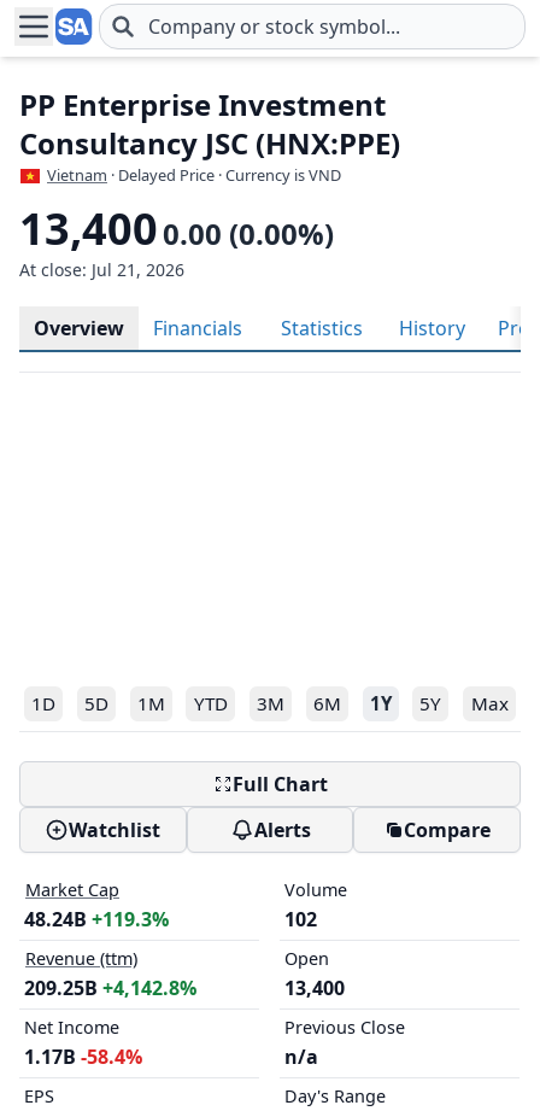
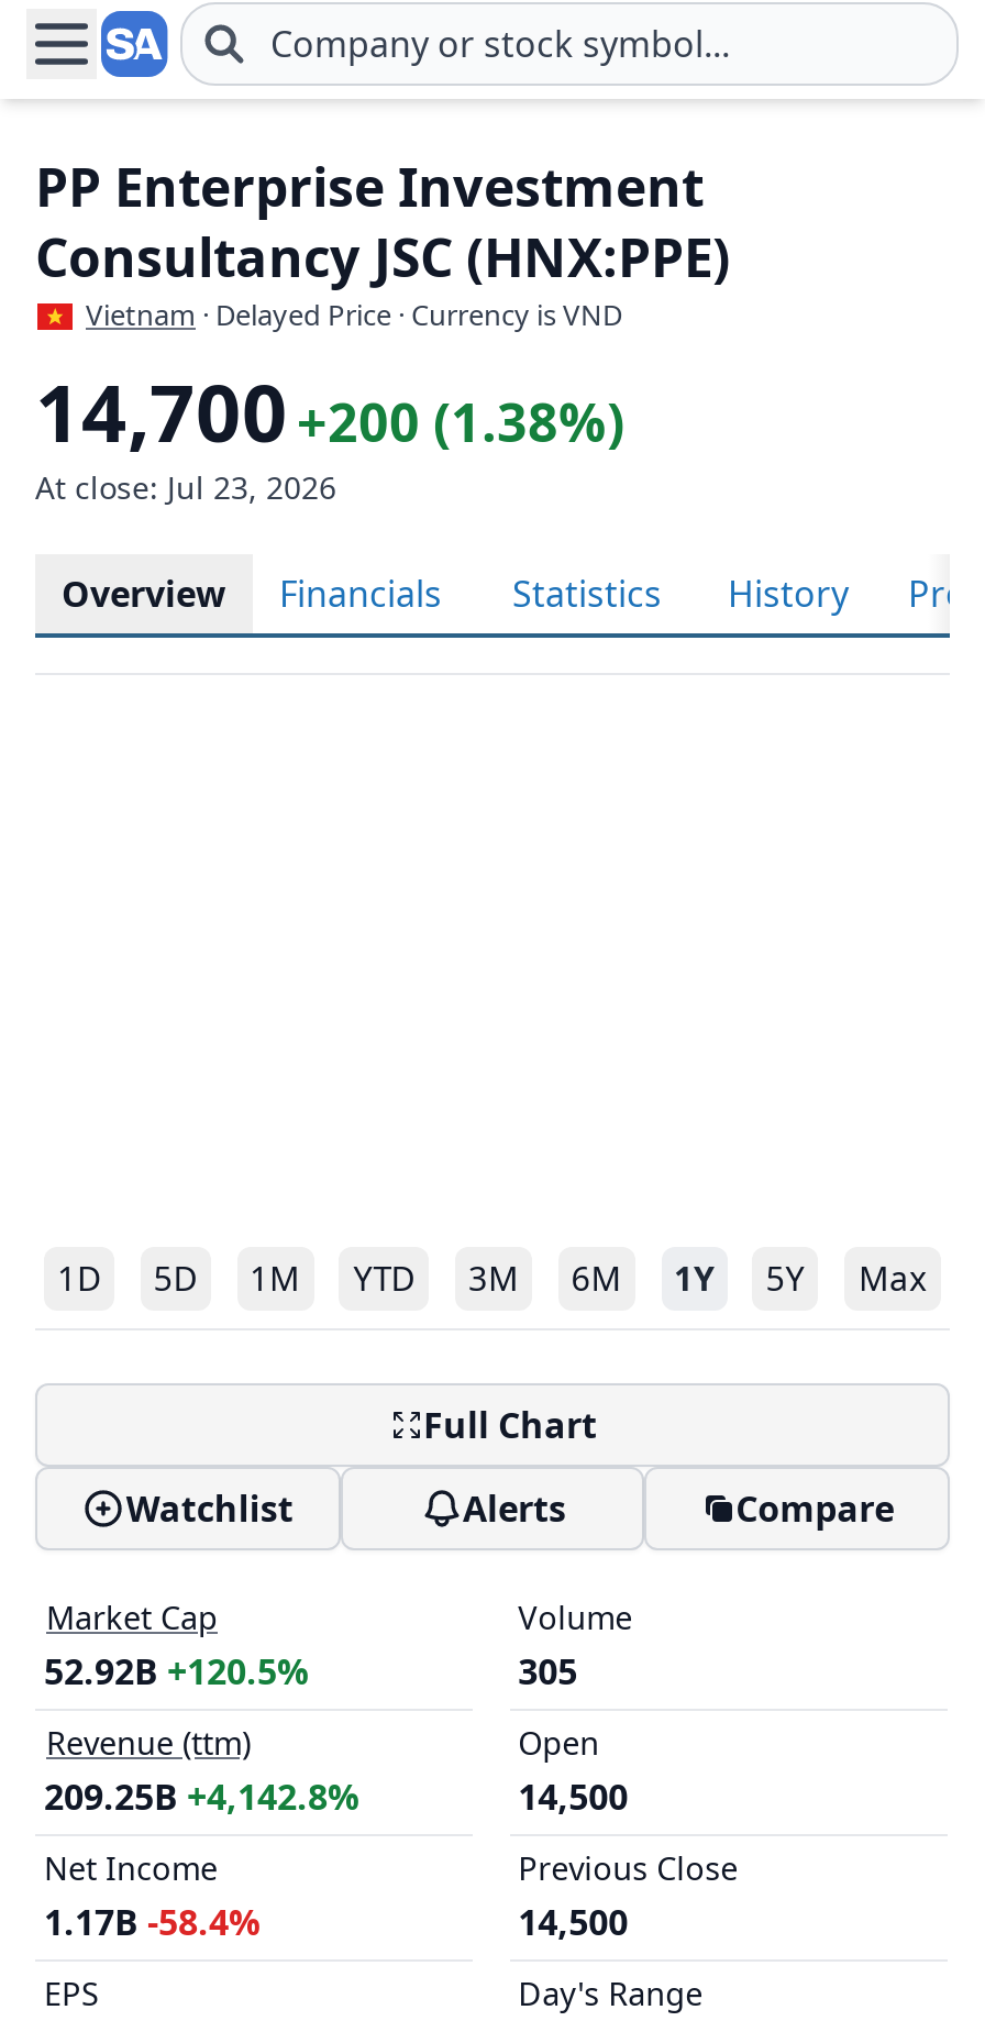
- 13,400 0.00 (0.00%)
+ 14,700 +200 (1.38%)

- At close: Jul 21, 2026
+ At close: Jul 23, 2026

- 48.24B +119.3%
+ 52.92B +120.5%

- 102
+ 305

- 13,400
+ 14,500

- n/a
+ 14,500
